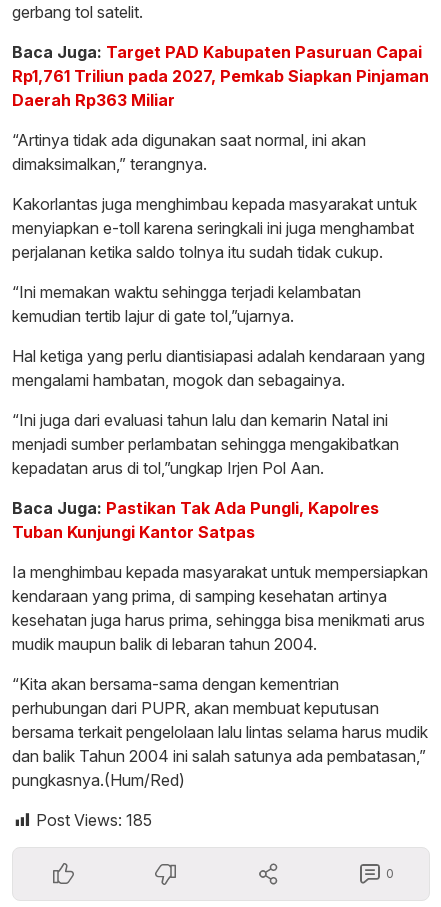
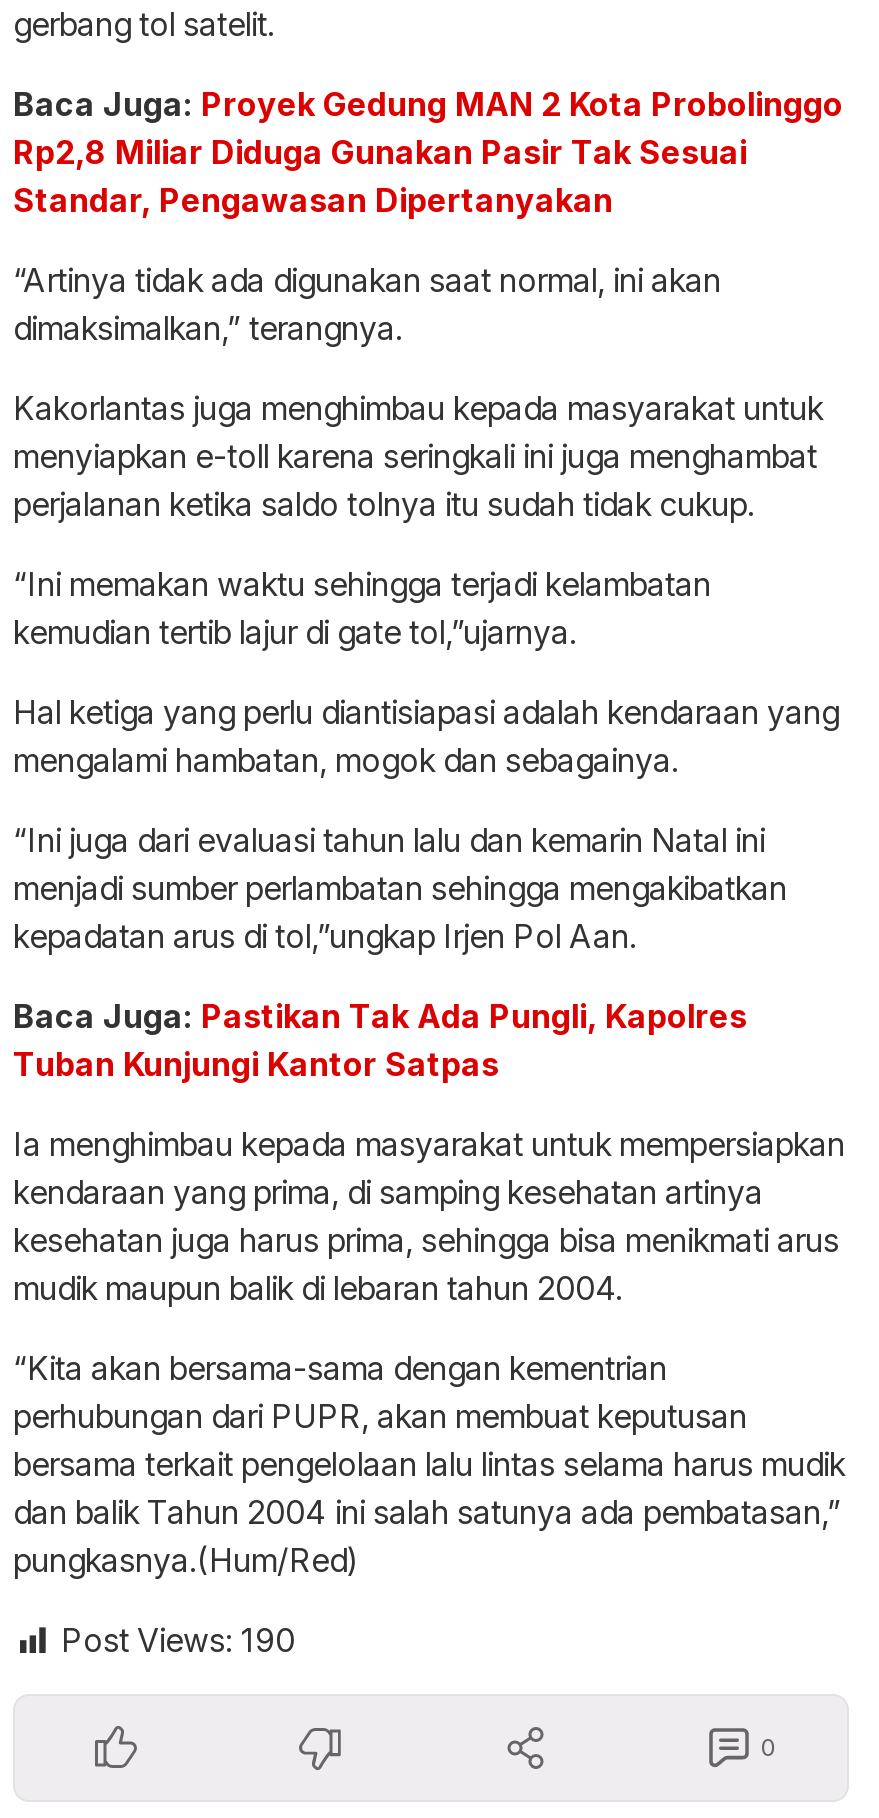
- Baca Juga: Target PAD Kabupaten Pasuruan Capai
- Rp1,761 Triliun pada 2027, Pemkab Siapkan Pinjaman
- Daerah Rp363 Miliar
+ Baca Juga: Proyek Gedung MAN 2 Kota Probolinggo
+ Rp2,8 Miliar Diduga Gunakan Pasir Tak Sesuai
+ Standar, Pengawasan Dipertanyakan

- Post Views: 185
+ Post Views: 190
